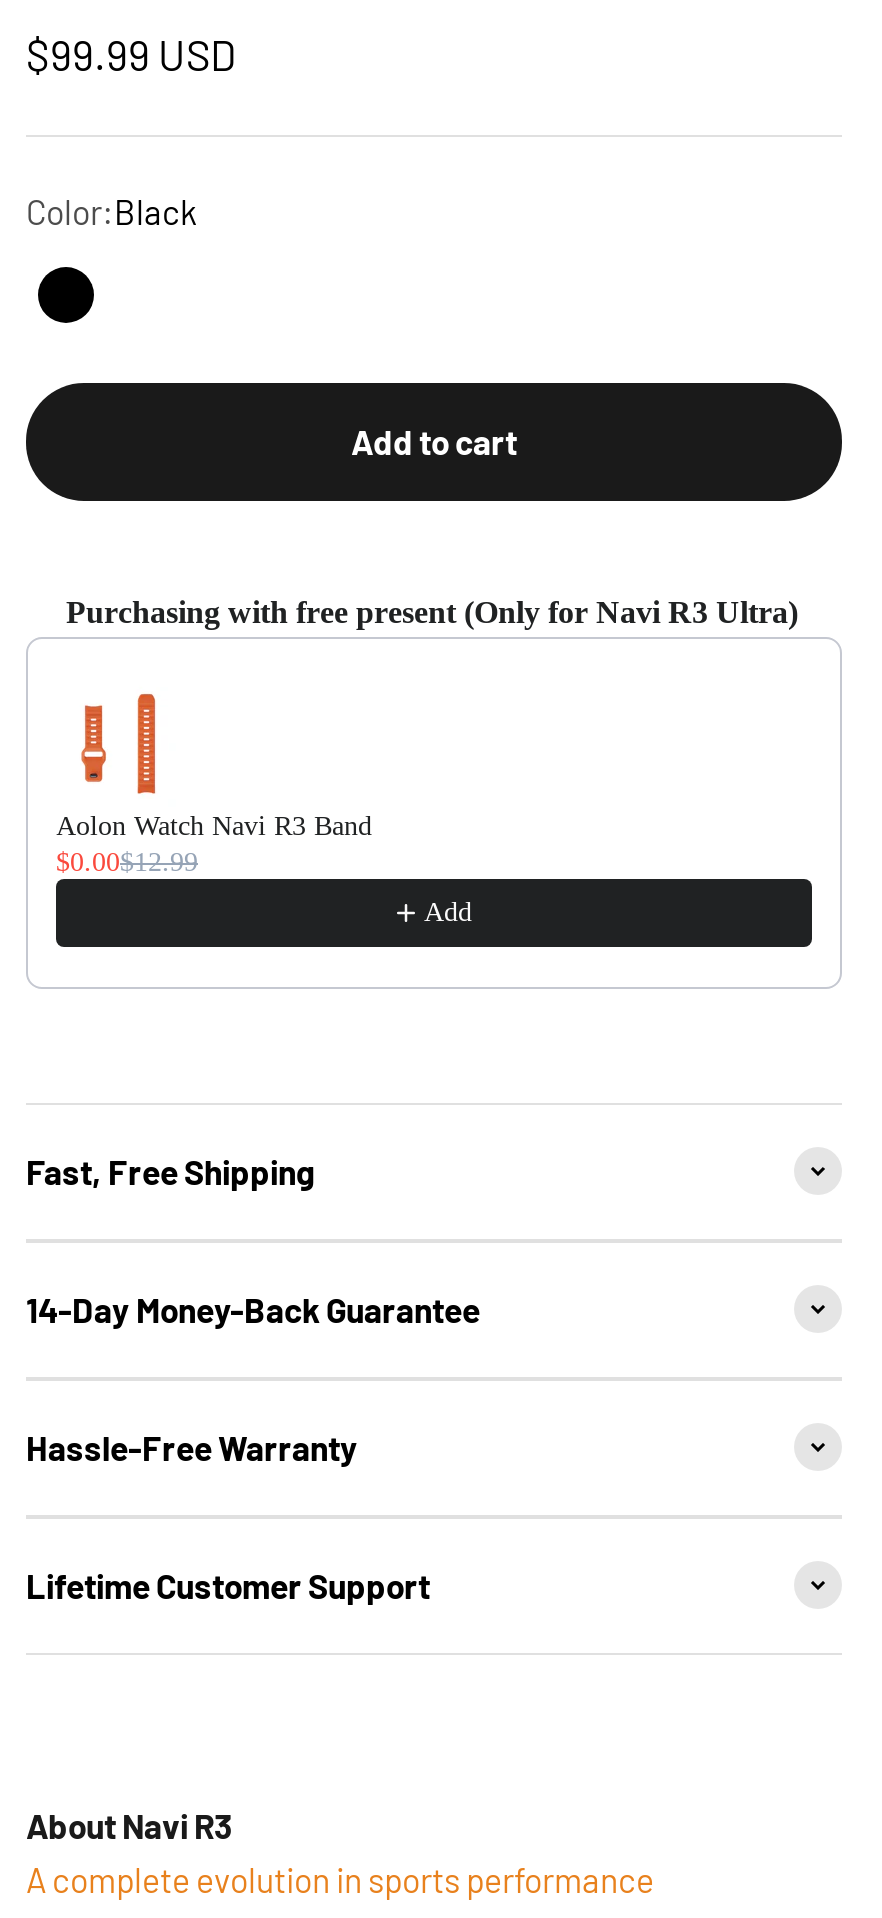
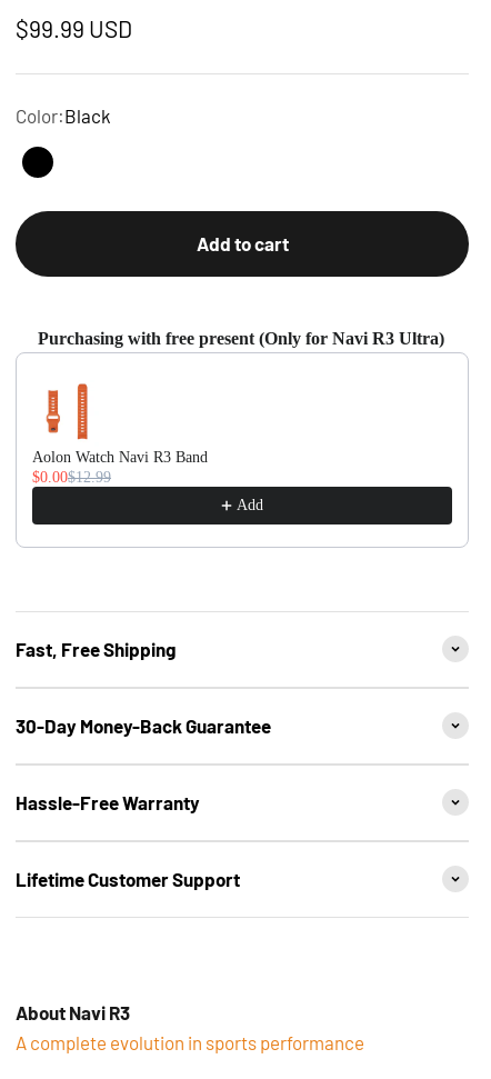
- 14-Day Money-Back Guarantee
+ 30-Day Money-Back Guarantee
